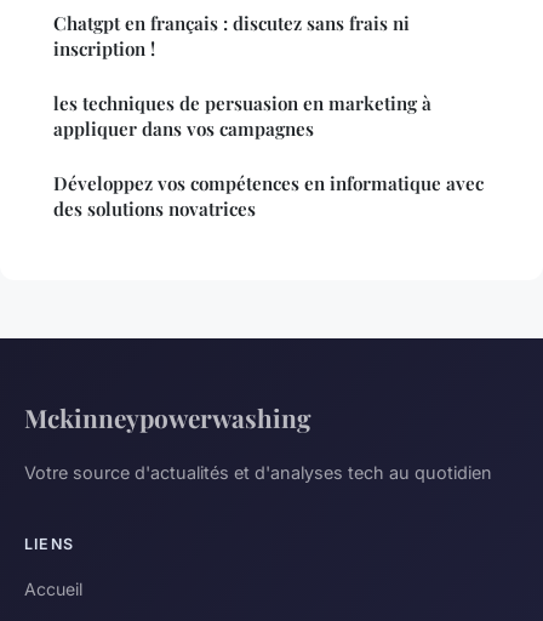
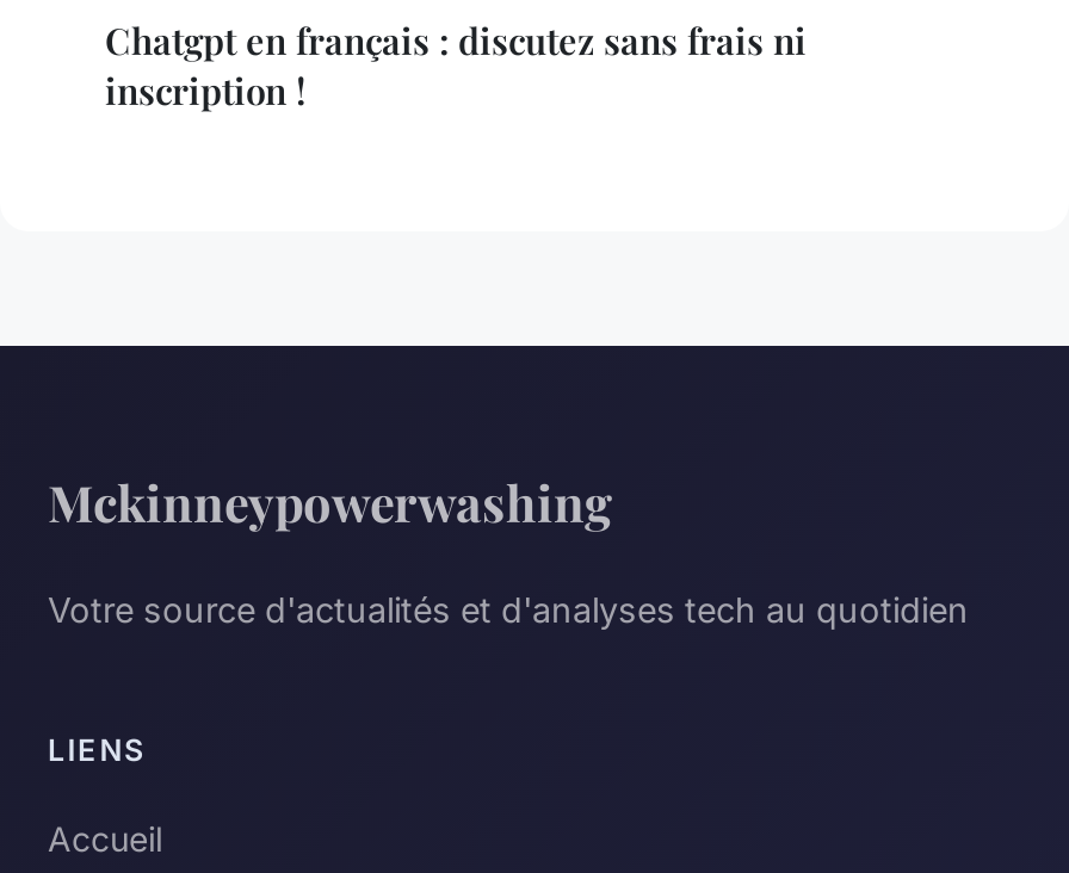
- les techniques de persuasion en marketing à
- appliquer dans vos campagnes
- Développez vos compétences en informatique avec
- des solutions novatrices
